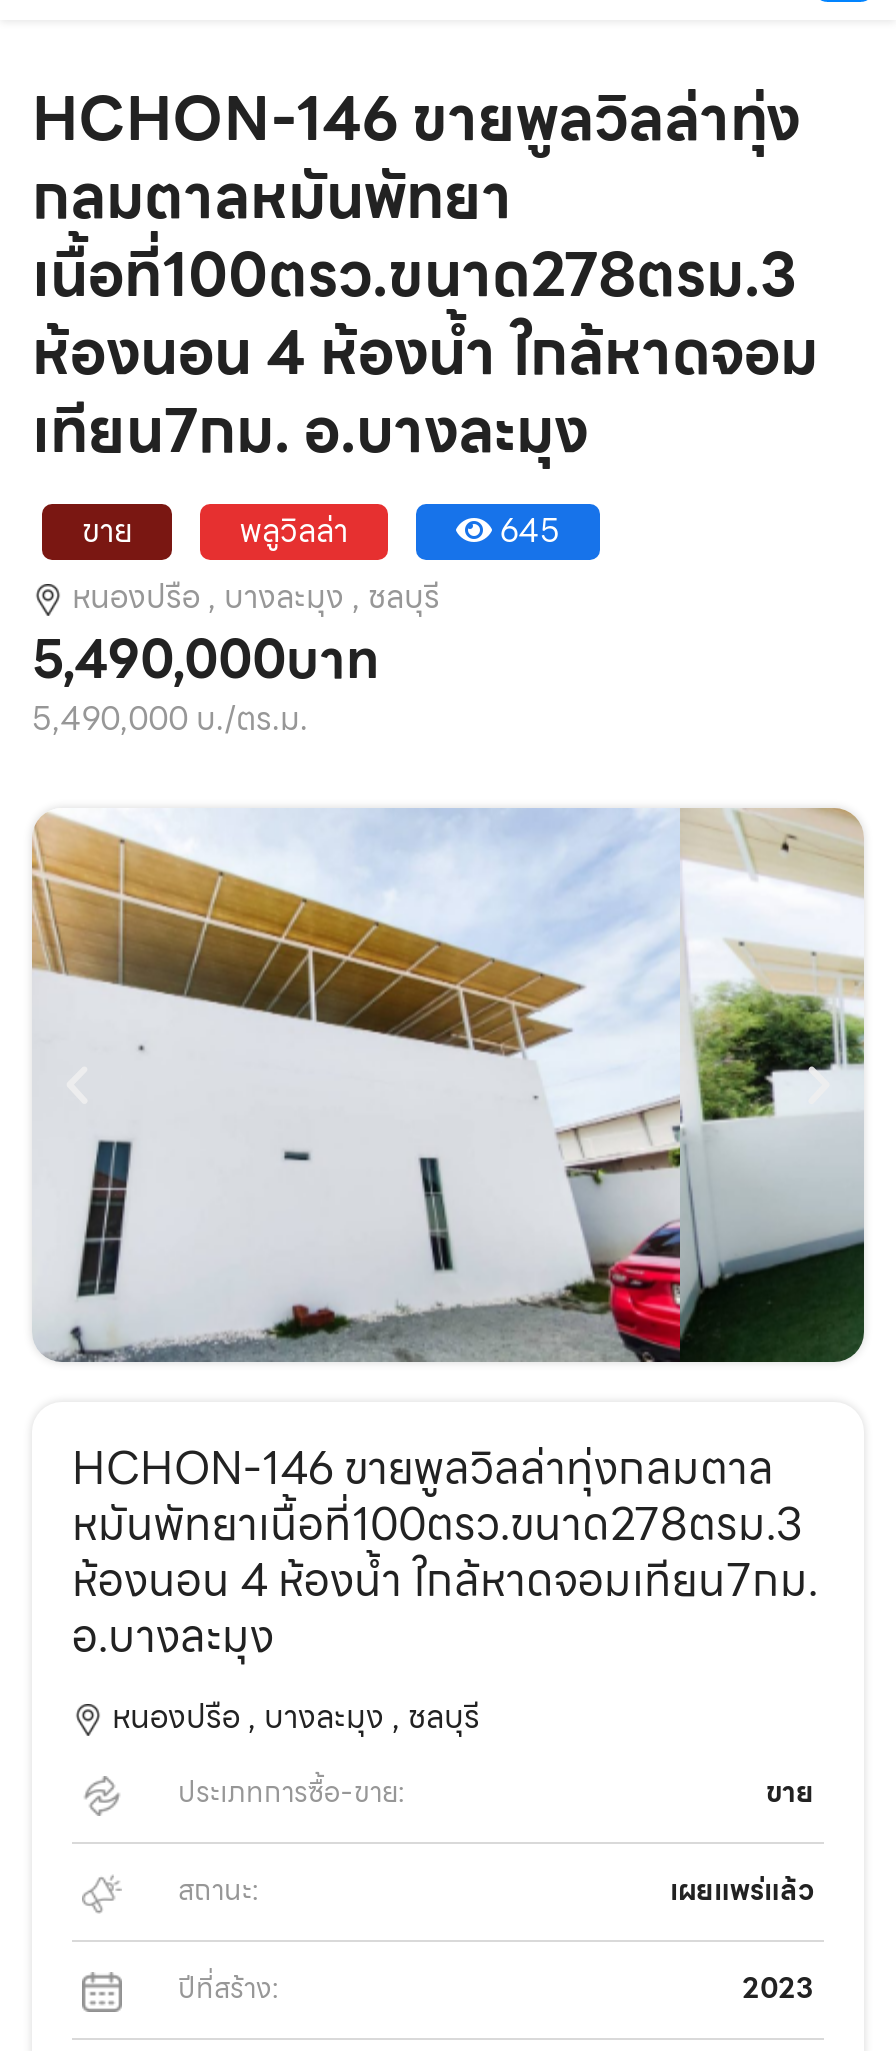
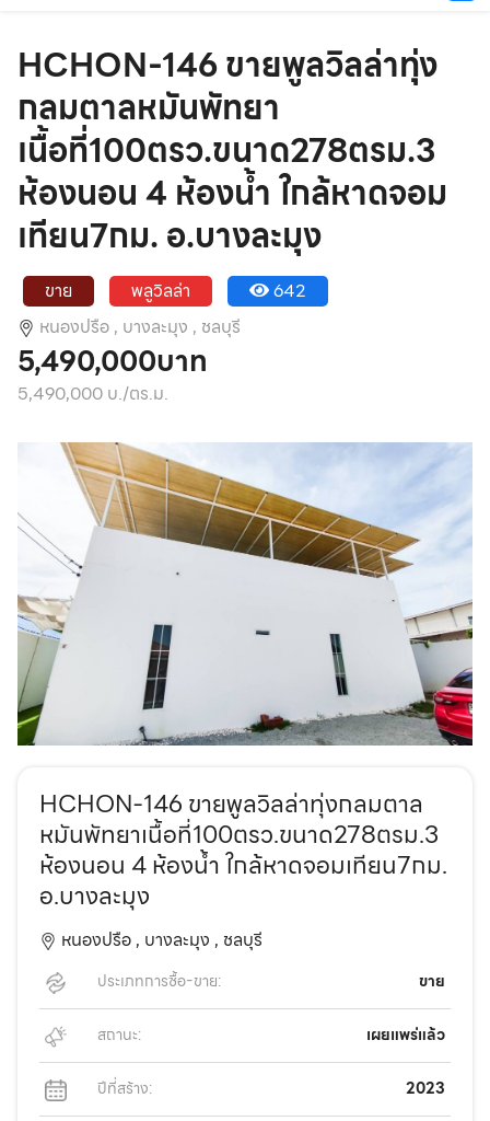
- 645
+ 642

- [image]
+ [image]
